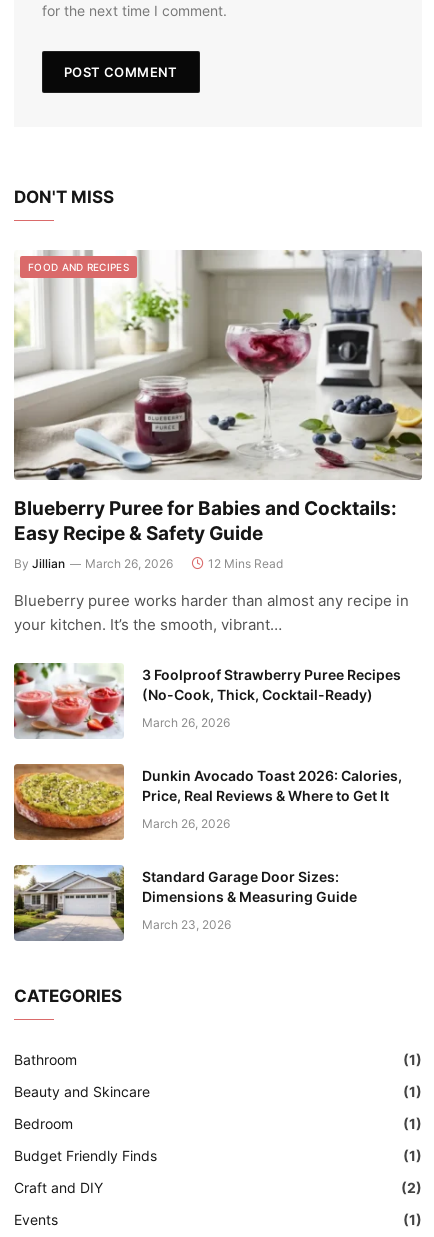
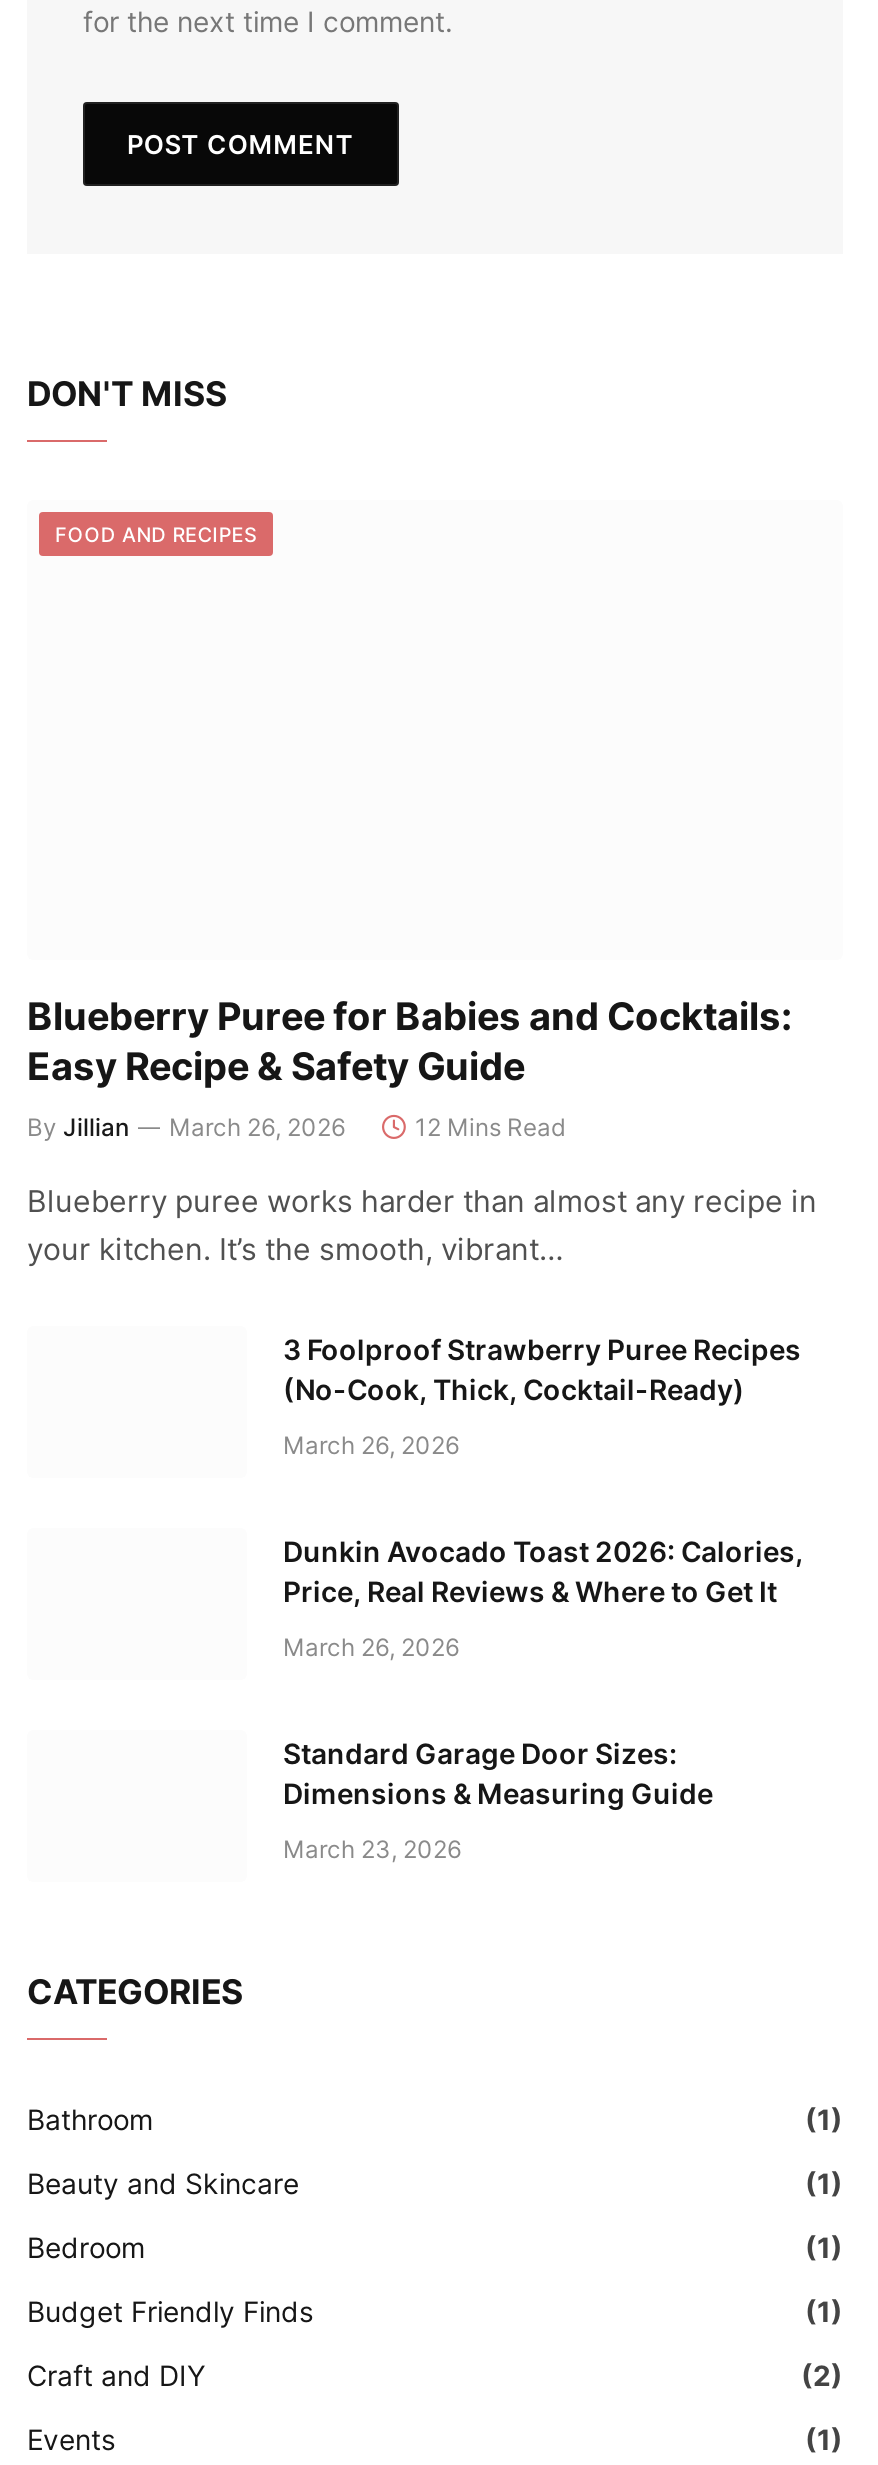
- [image]

- [image]

- [image]

- [image]
